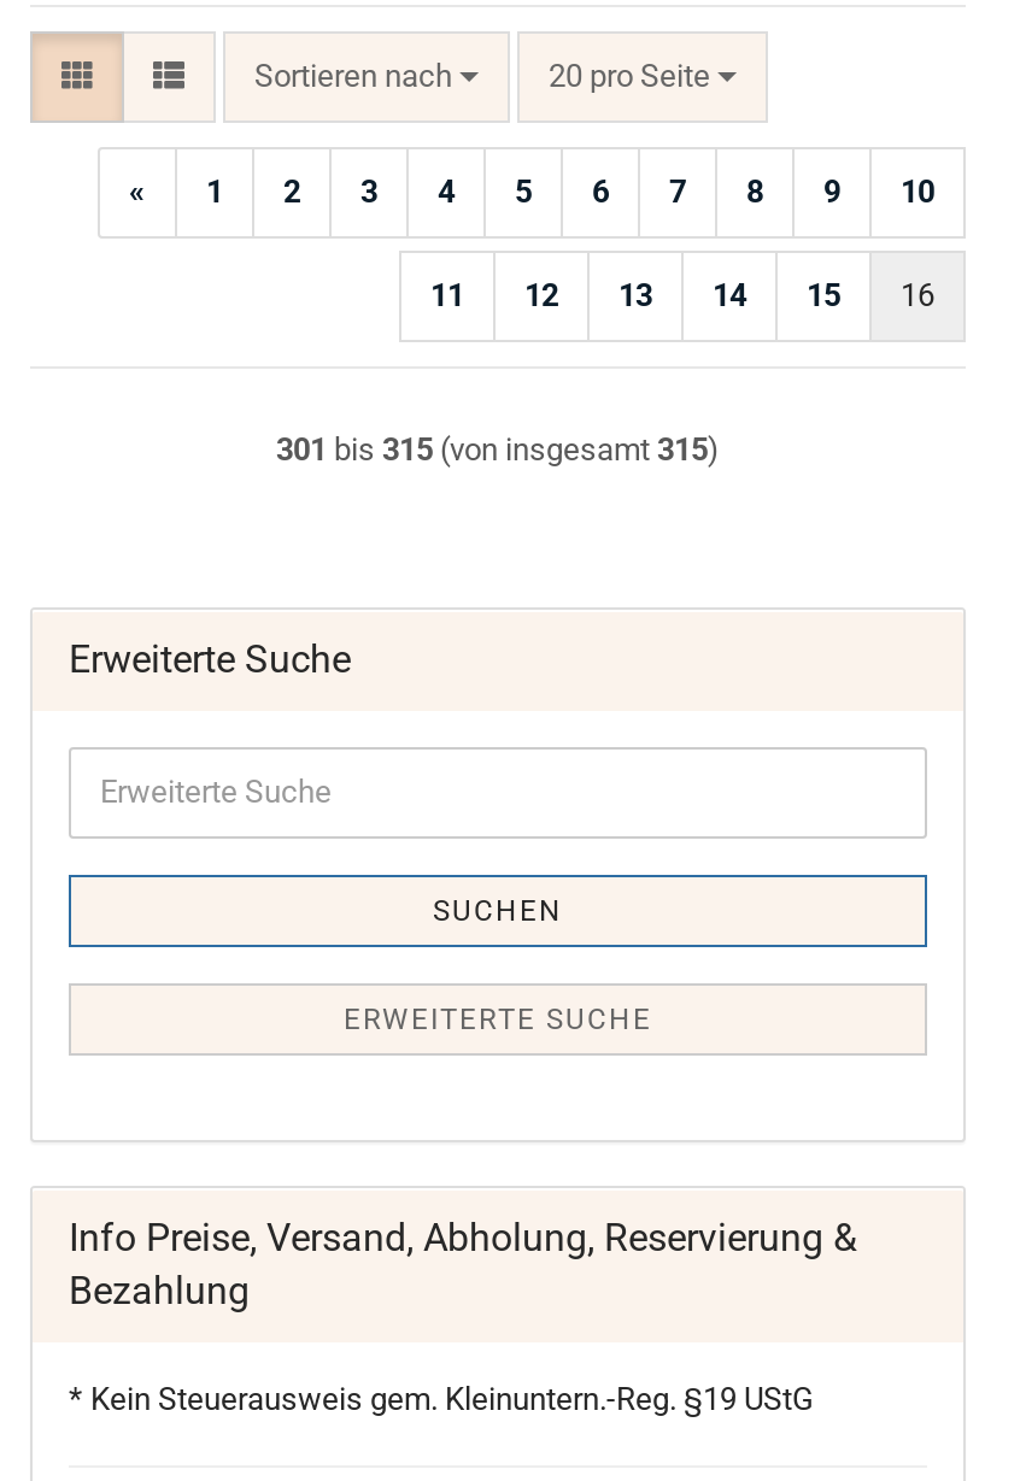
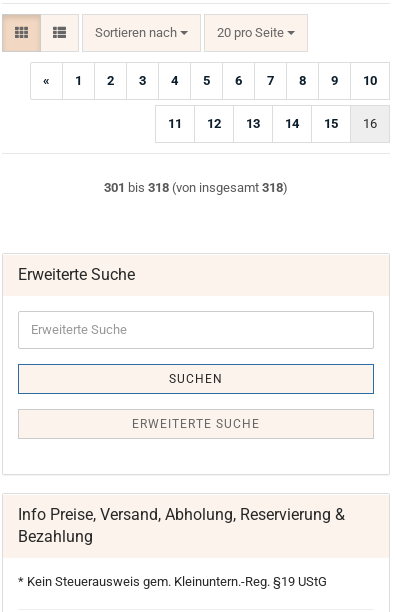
- 301 bis 315 (von insgesamt 315)
+ 301 bis 318 (von insgesamt 318)
